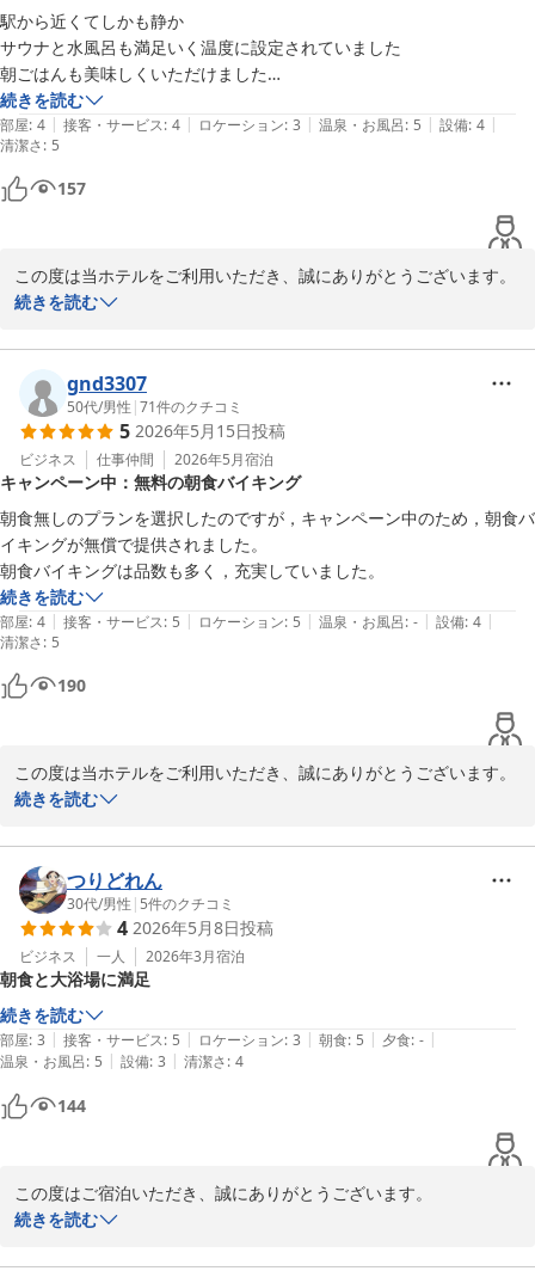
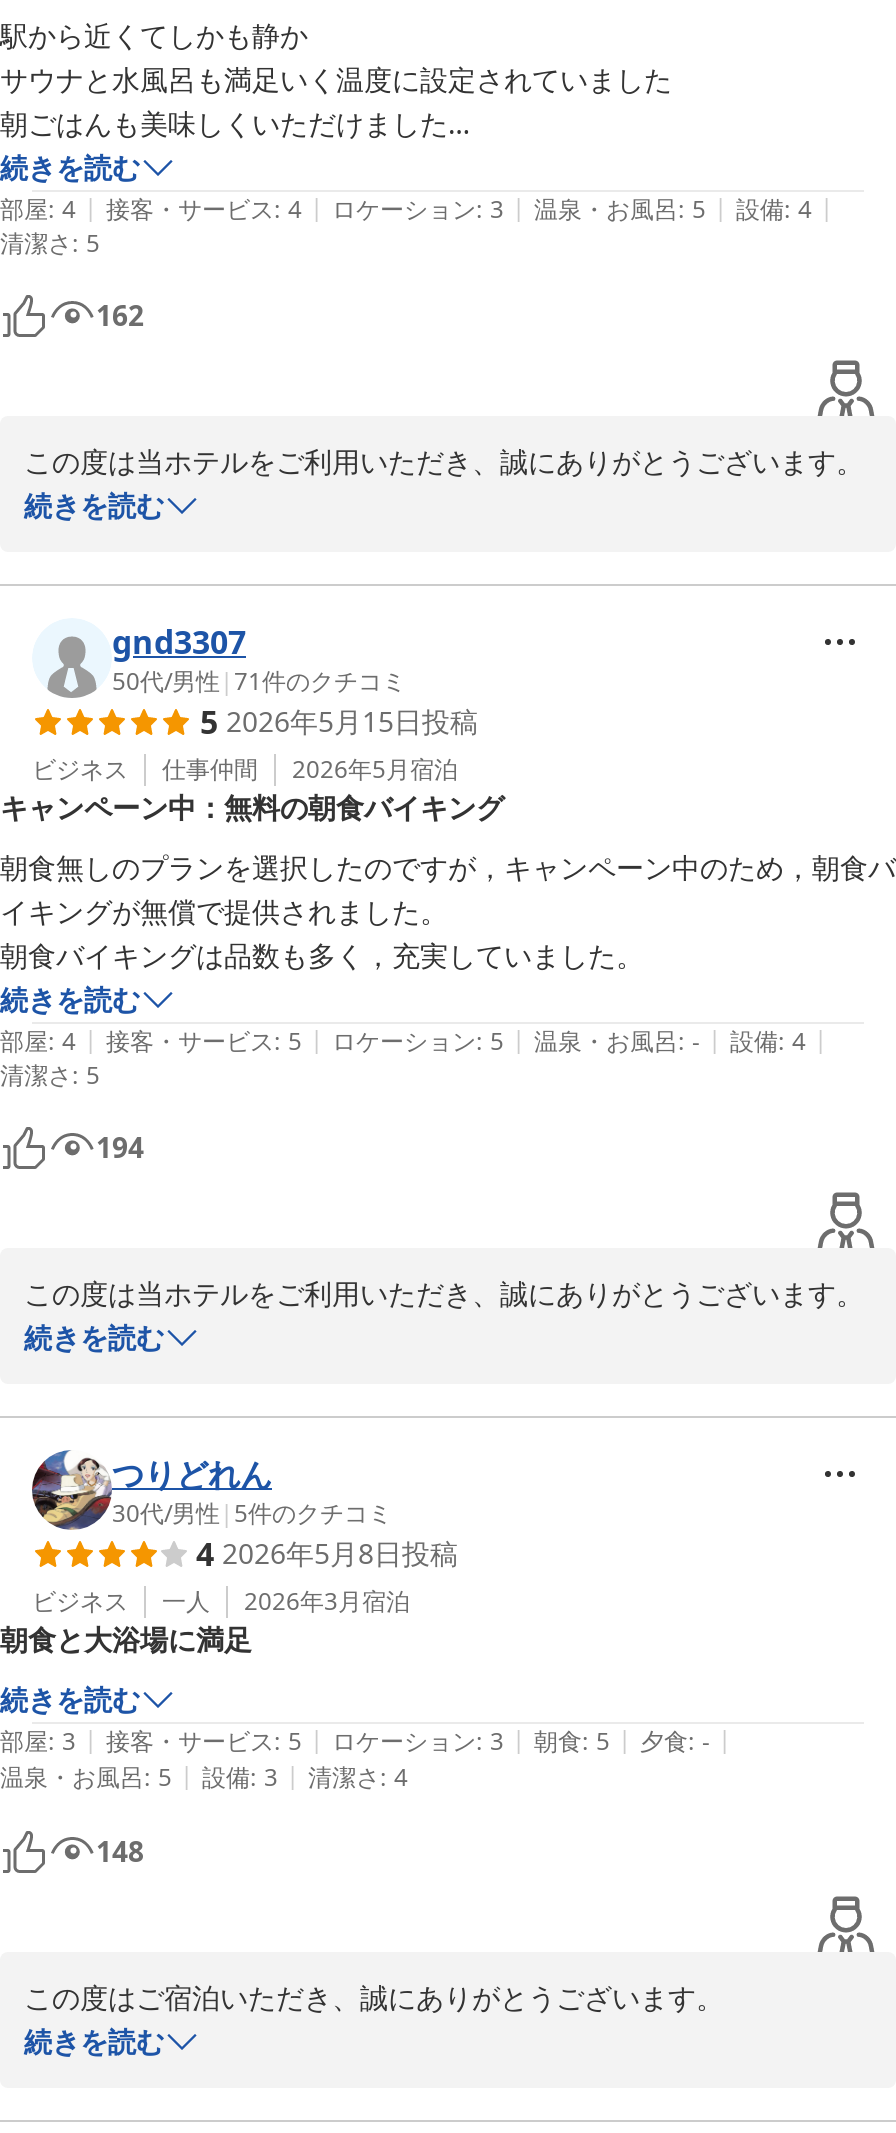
- 157
+ 162

- 190
+ 194

- 144
+ 148
